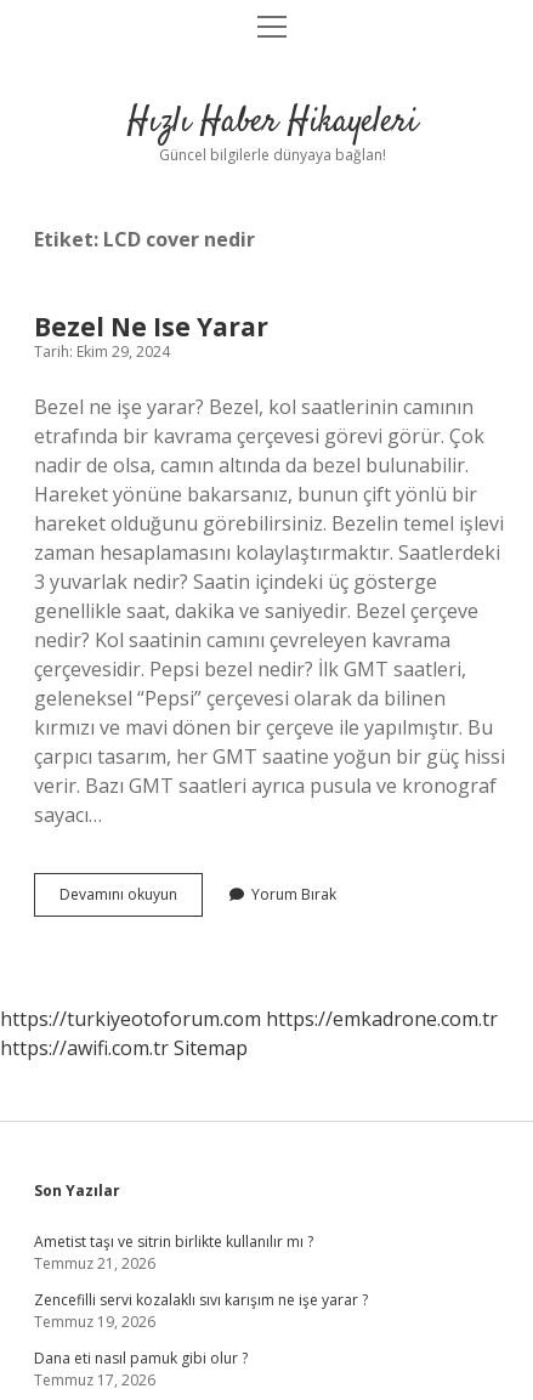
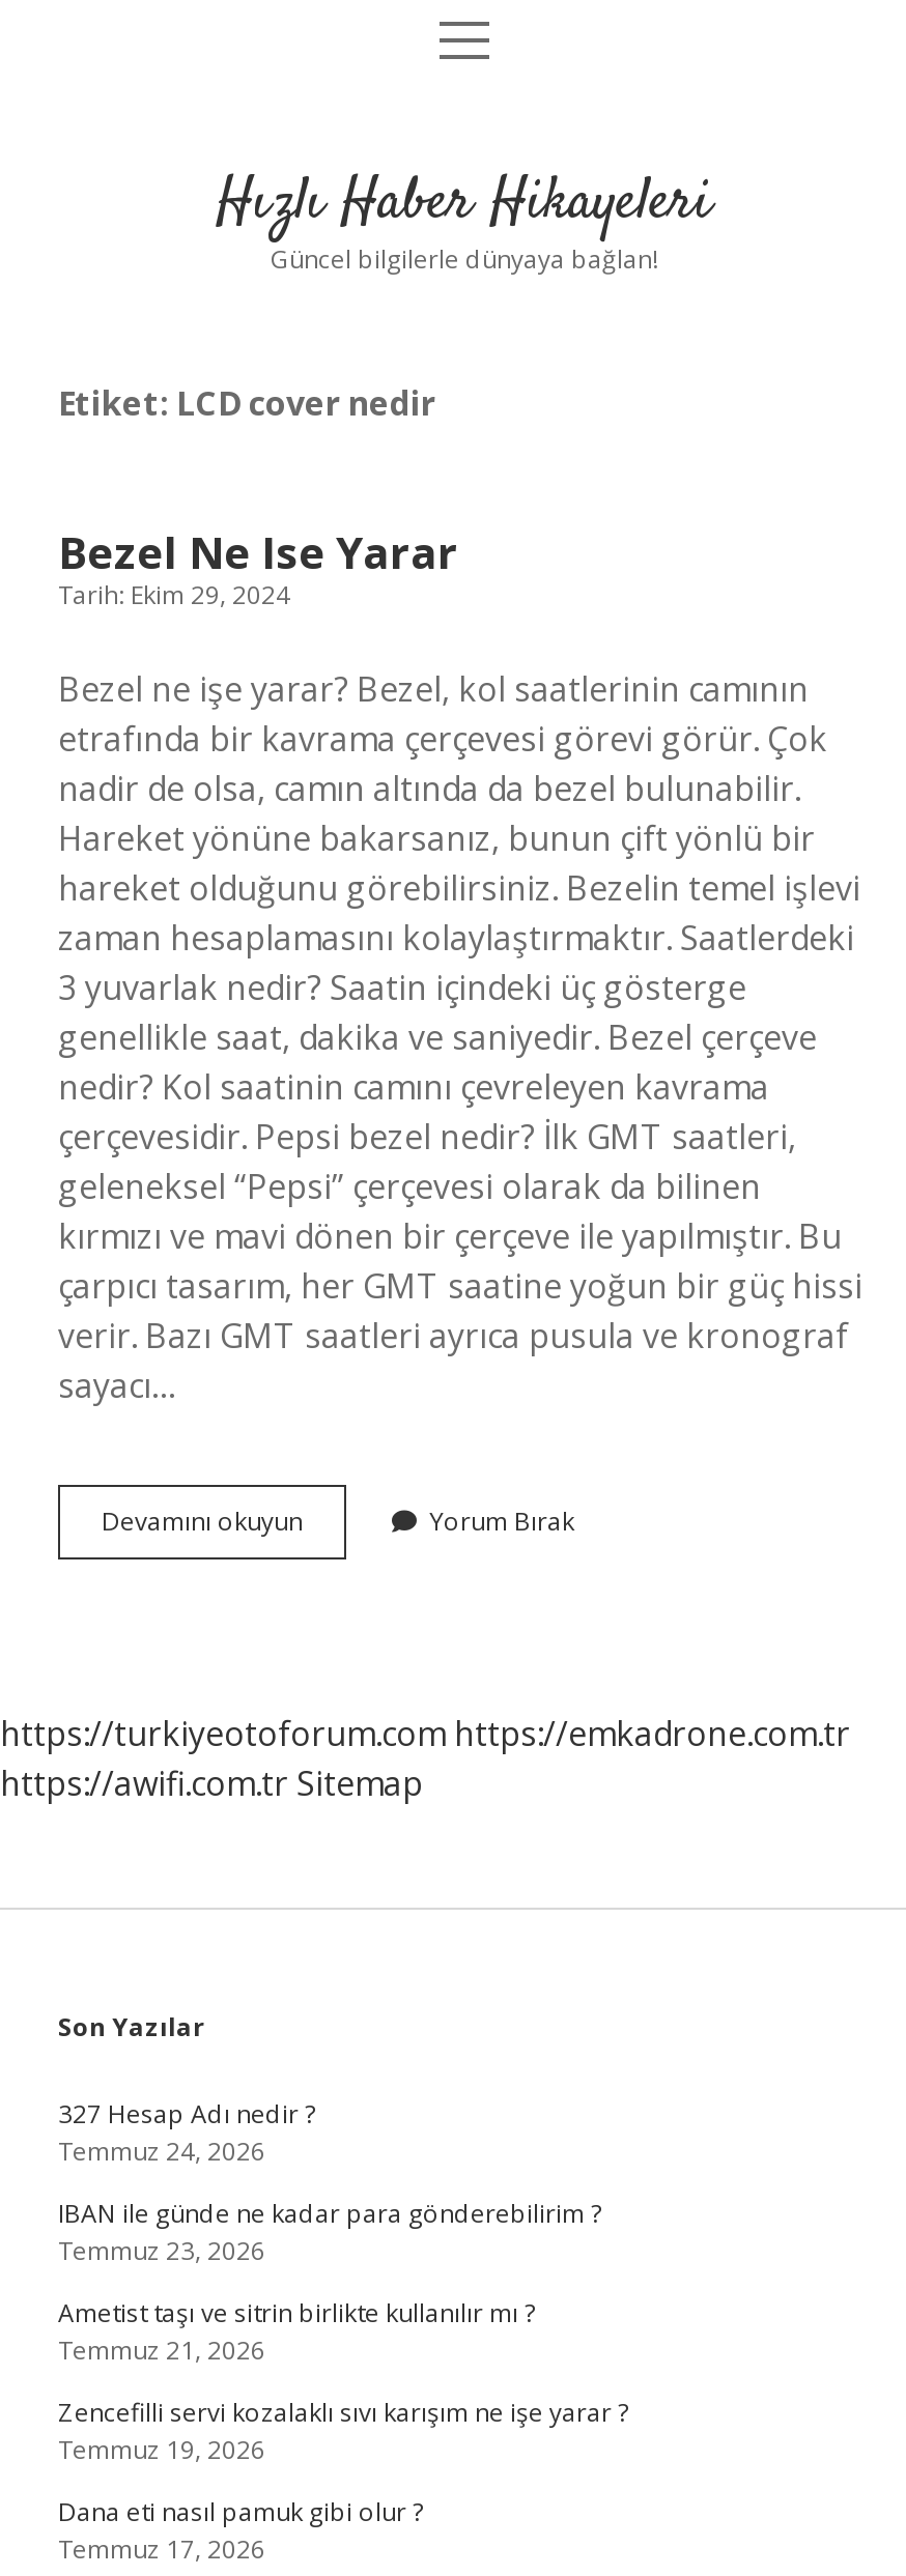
+ 327 Hesap Adı nedir ?
+ Temmuz 24, 2026
+ IBAN ile günde ne kadar para gönderebilirim ?
+ Temmuz 23, 2026
